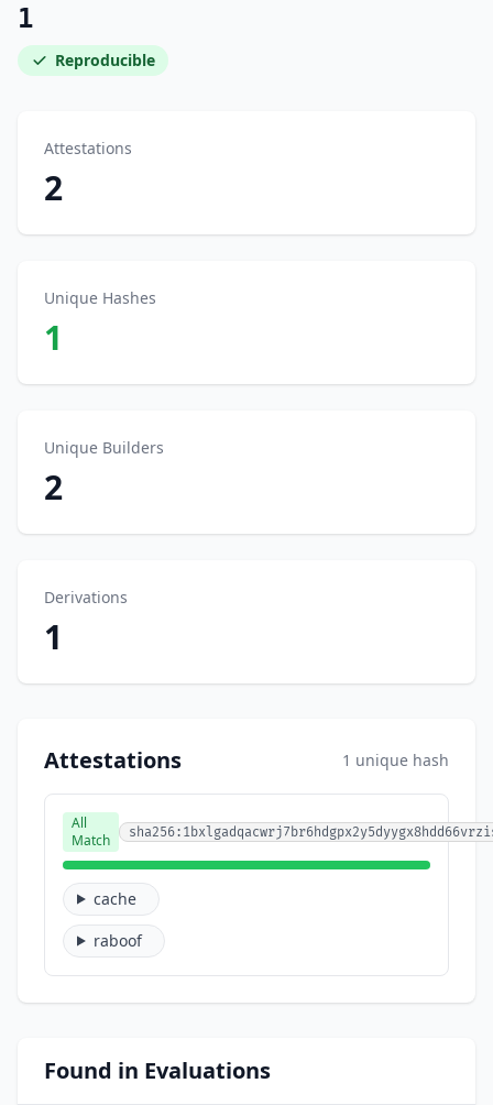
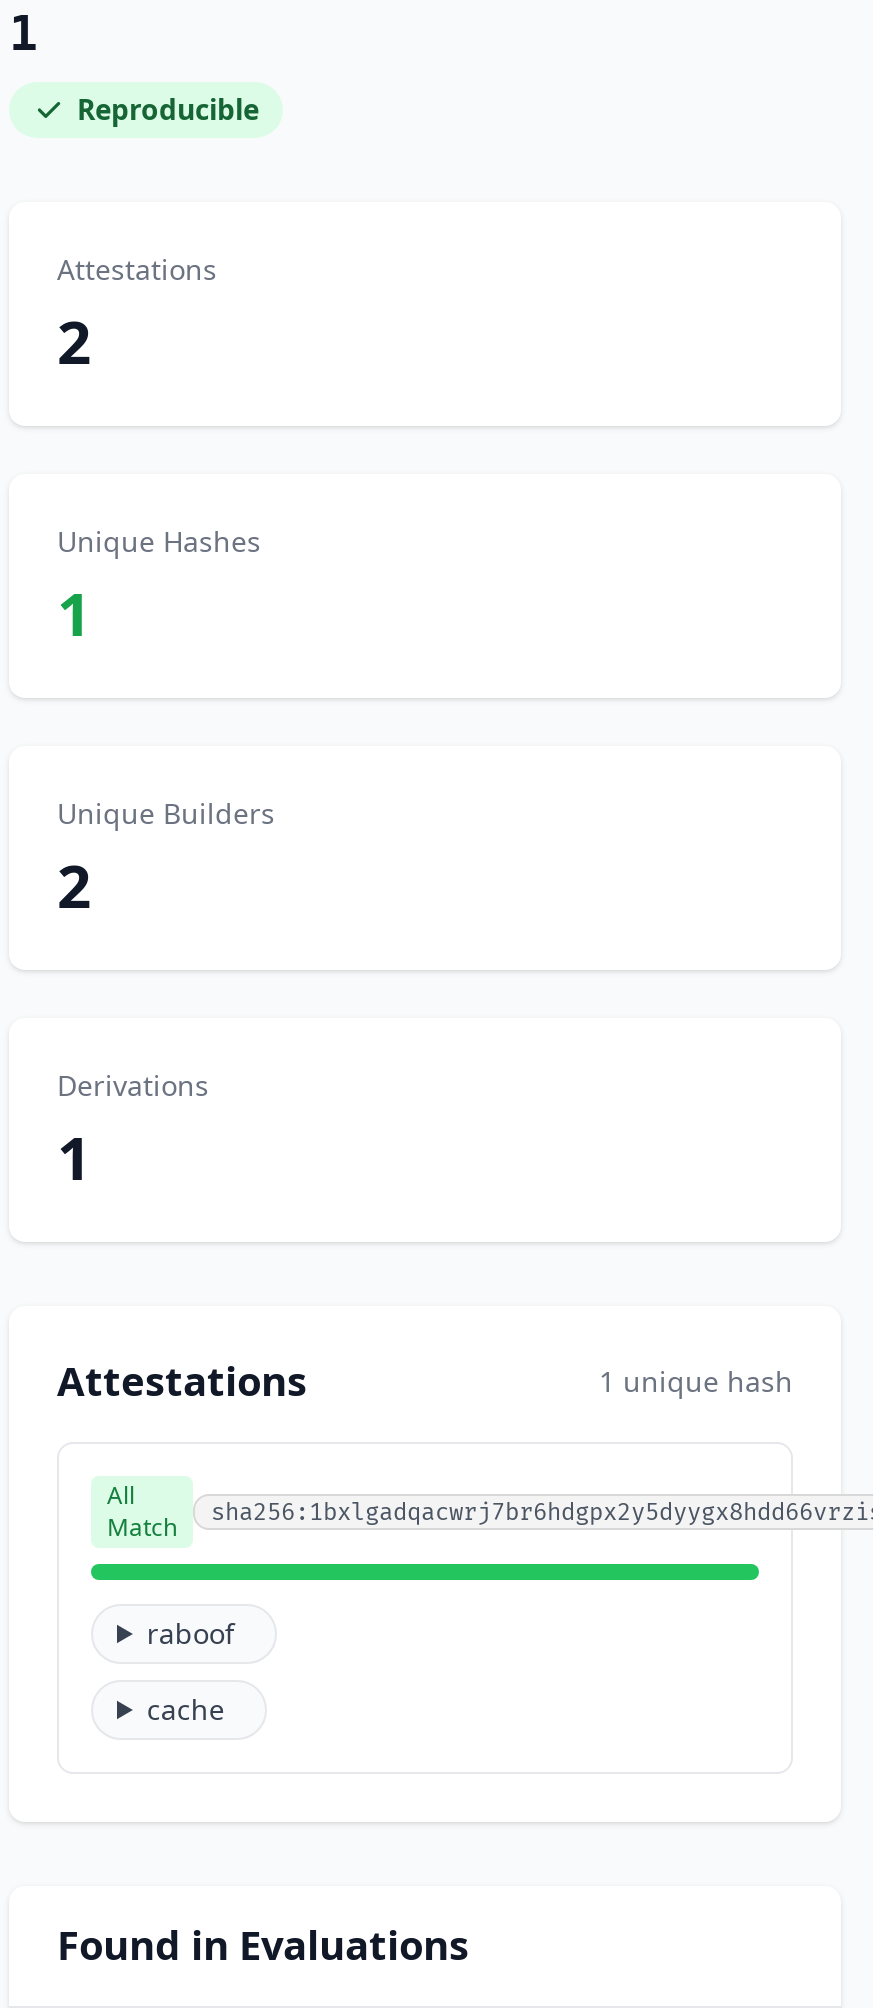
moved down: cache

moved up: raboof
